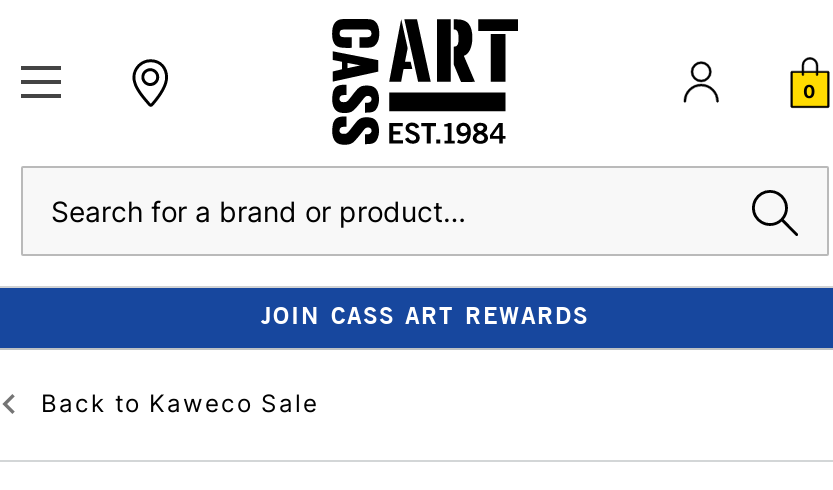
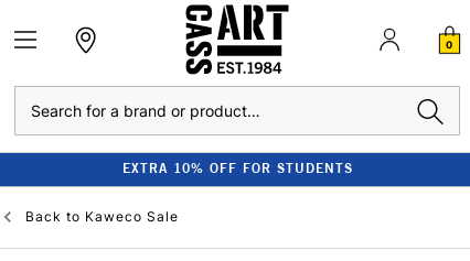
- JOIN CASS ART REWARDS
+ EXTRA 10% OFF FOR STUDENTS
